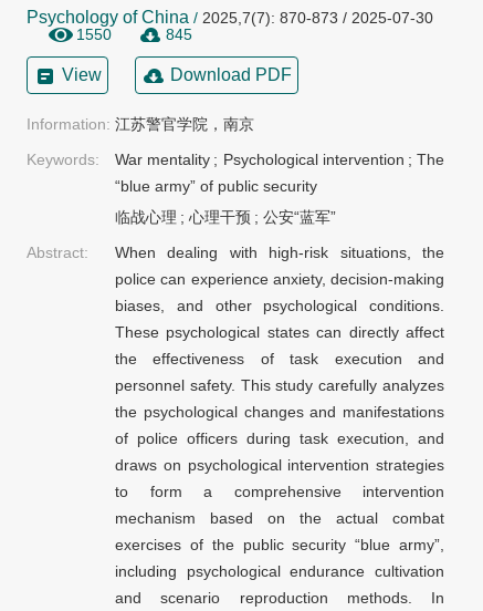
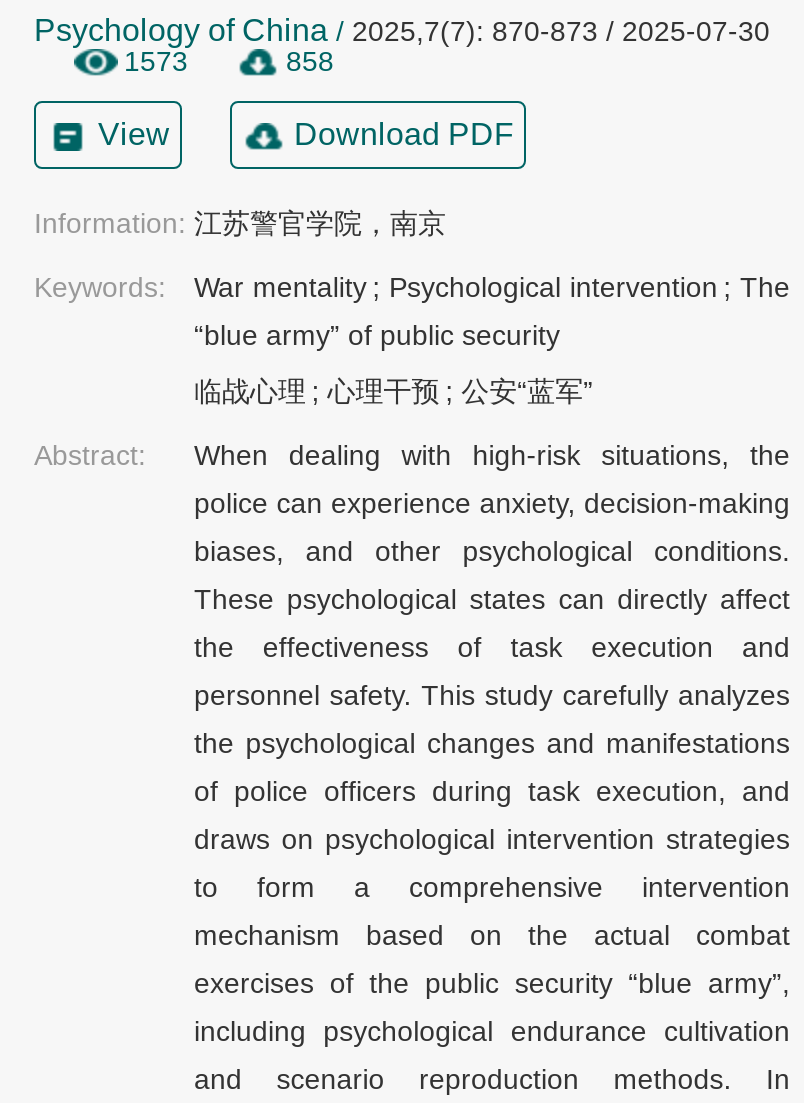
- 1550
+ 1573

- 845
+ 858
